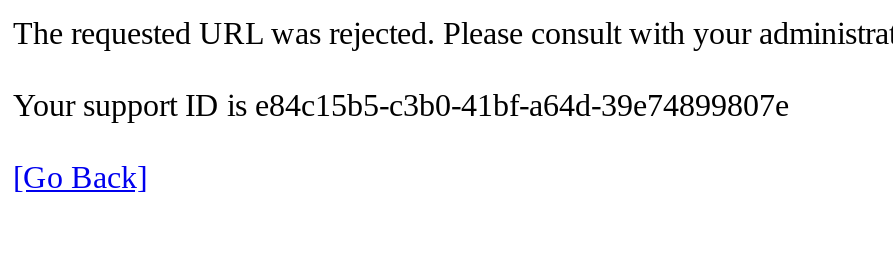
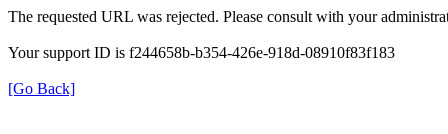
- Your support ID is e84c15b5-c3b0-41bf-a64d-39e74899807e
+ Your support ID is f244658b-b354-426e-918d-08910f83f183
